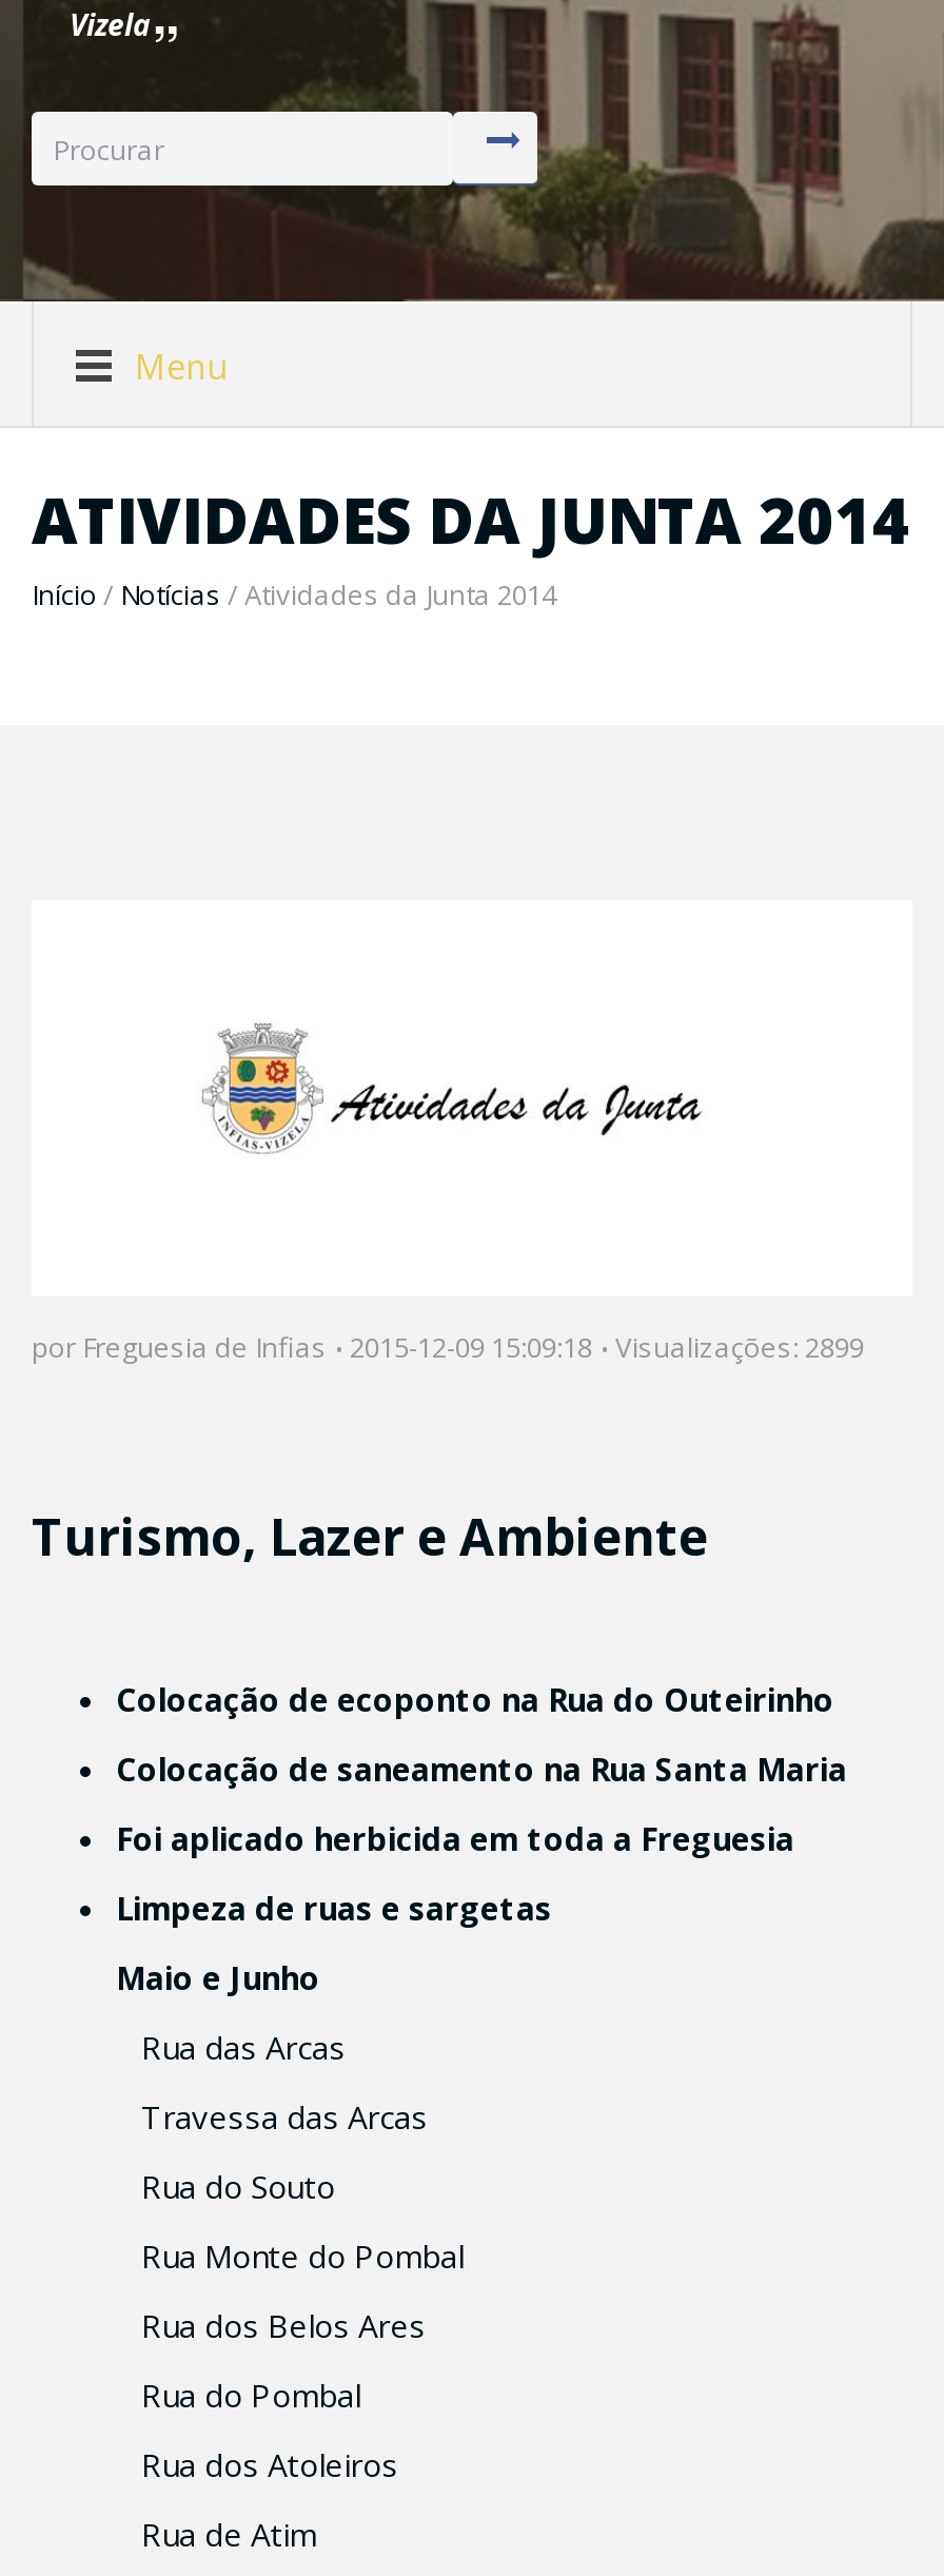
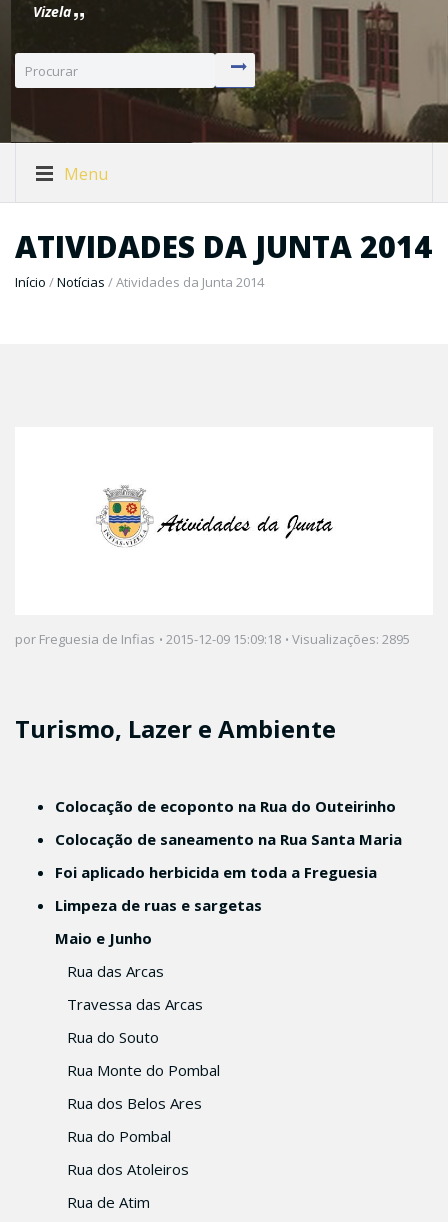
- Visualizações: 2899
+ Visualizações: 2895
